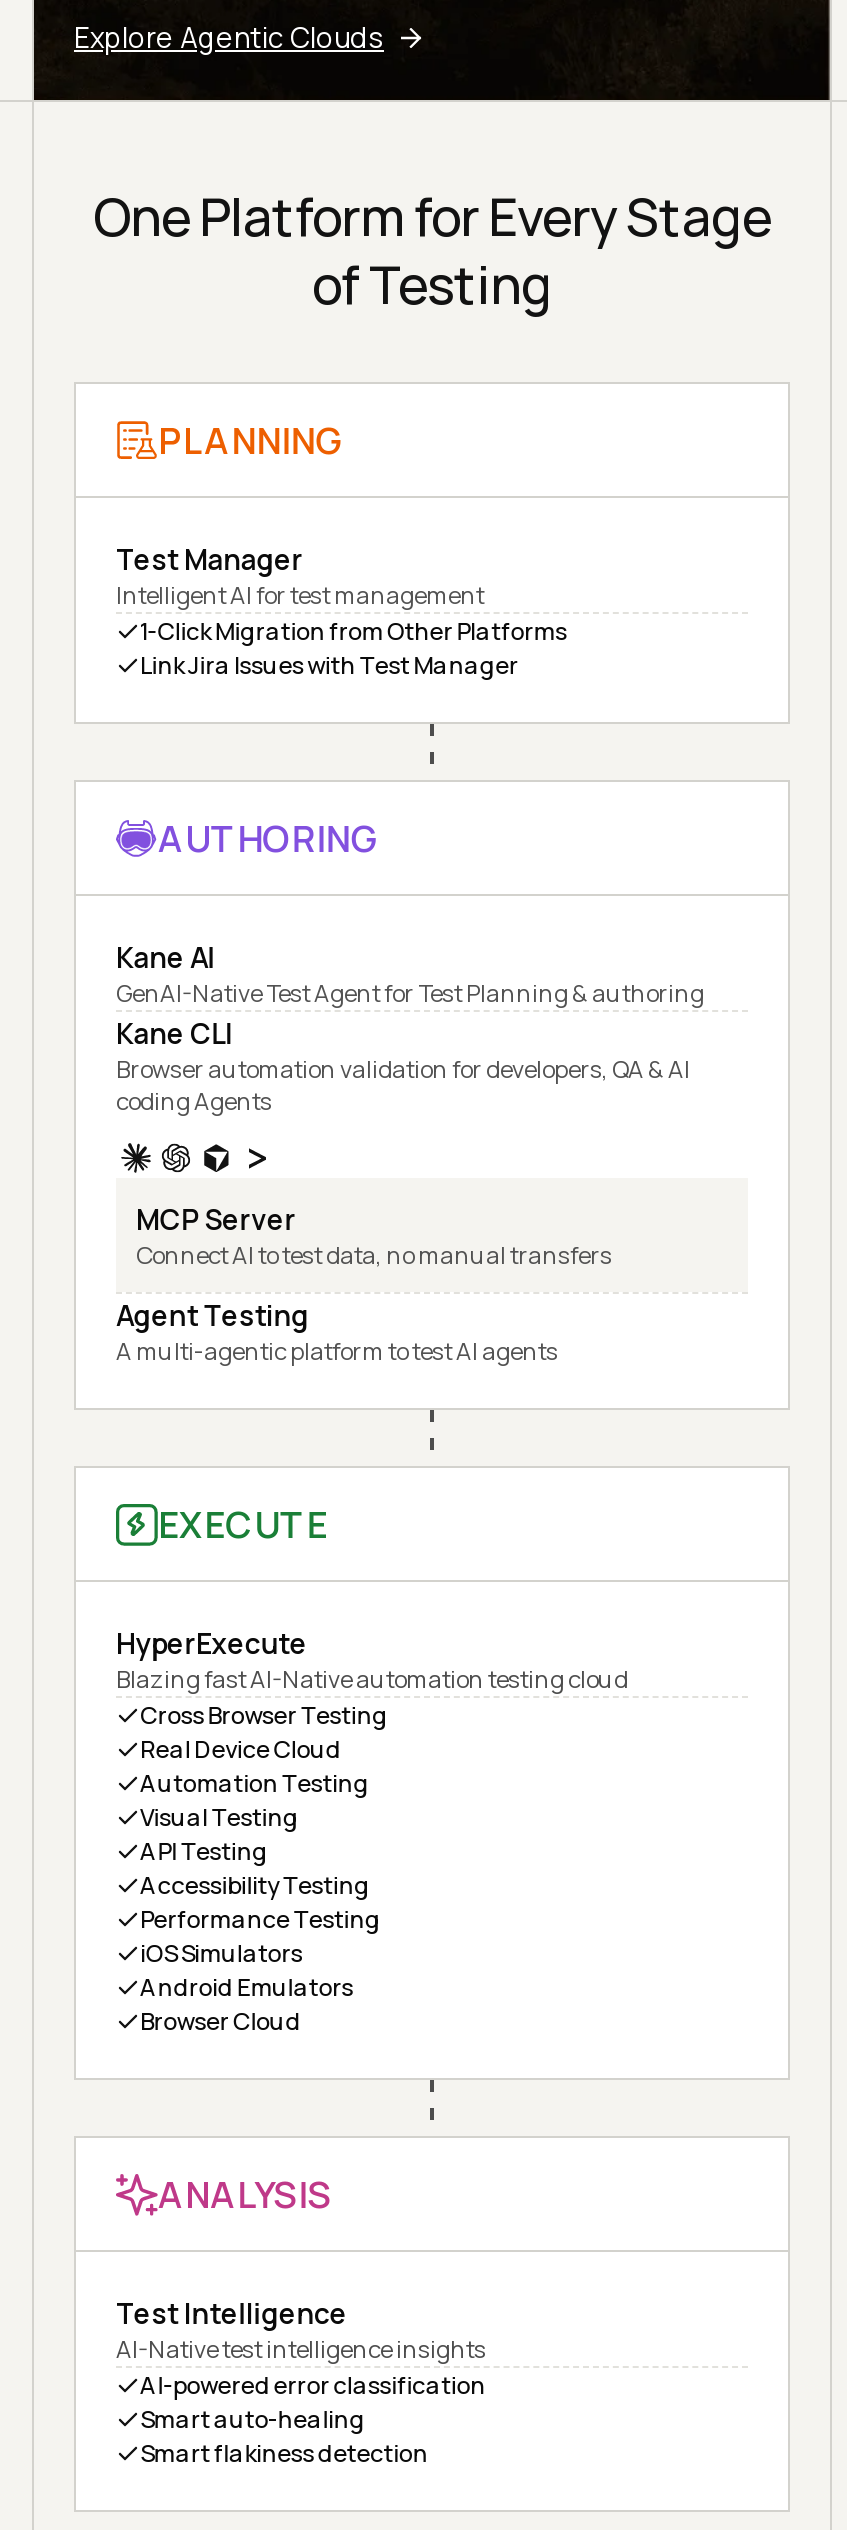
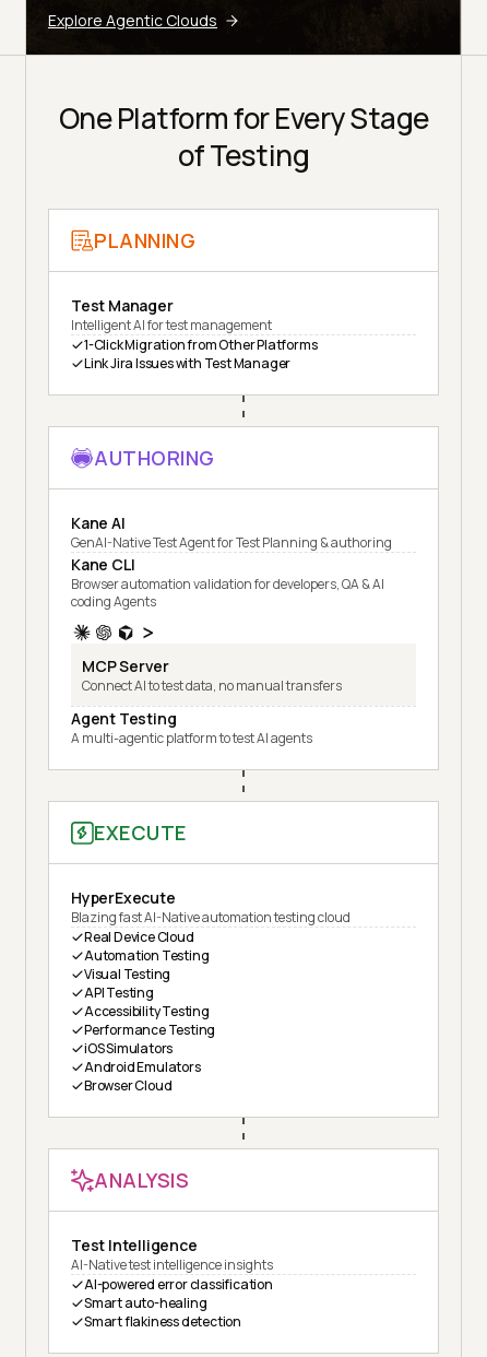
- Cross Browser Testing
